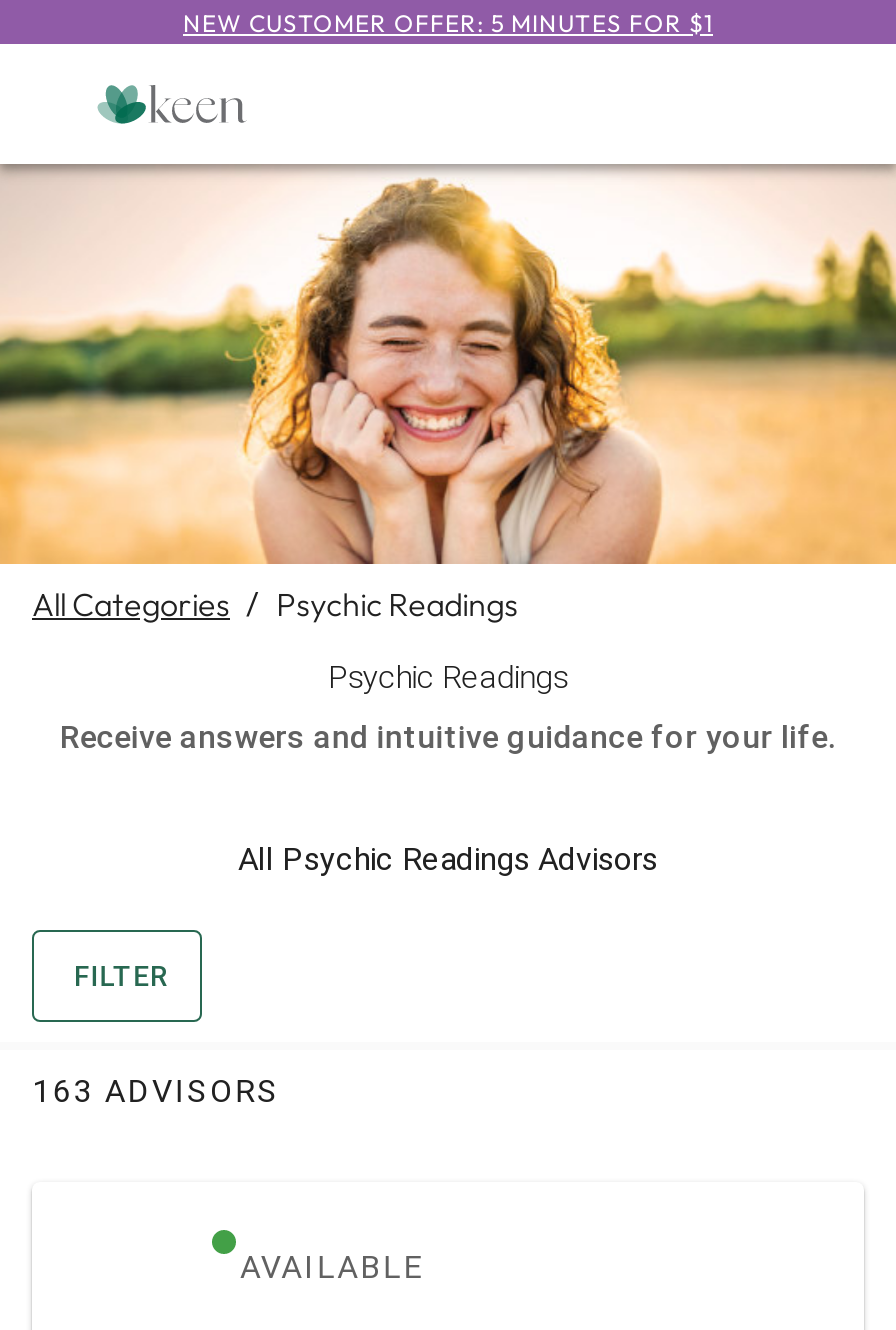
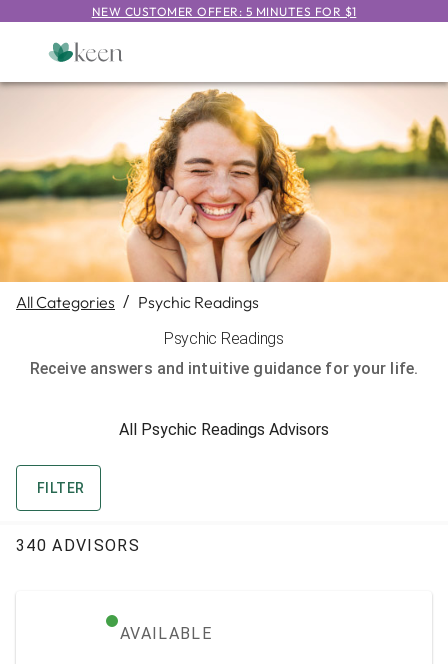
- 163 ADVISORS
+ 340 ADVISORS
